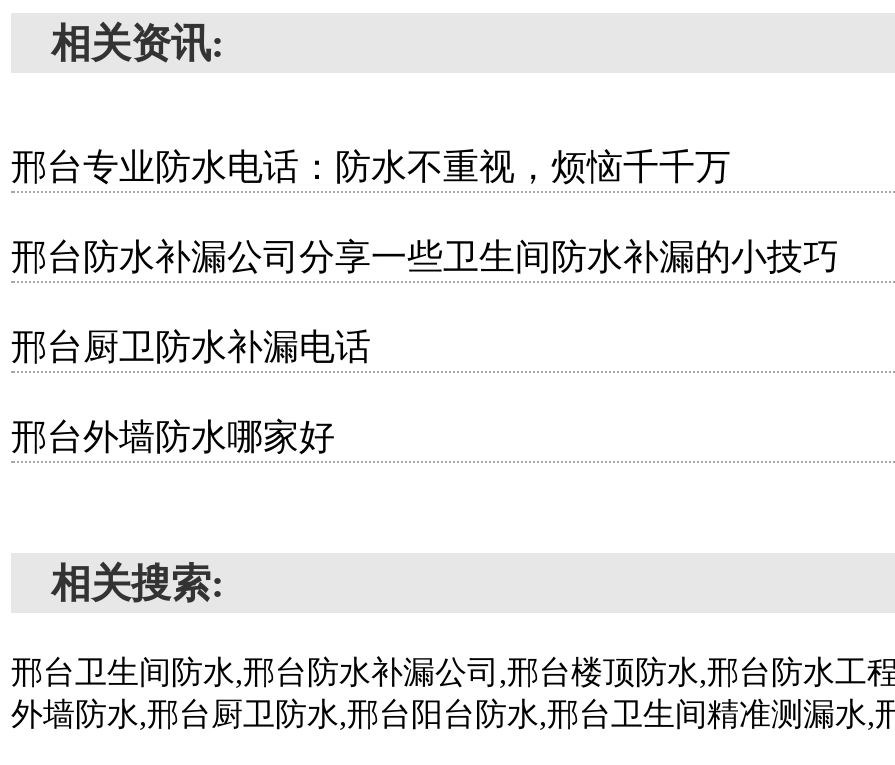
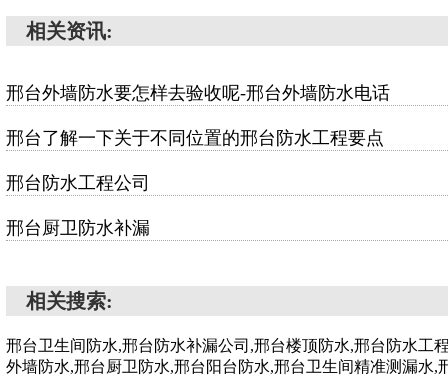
- 邢台专业防水电话：防水不重视，烦恼千千万
+ 邢台外墙防水要怎样去验收呢-邢台外墙防水电话

- 邢台防水补漏公司分享一些卫生间防水补漏的小技巧
+ 邢台了解一下关于不同位置的邢台防水工程要点

- 邢台厨卫防水补漏电话
+ 邢台防水工程公司

- 邢台外墙防水哪家好
+ 邢台厨卫防水补漏
